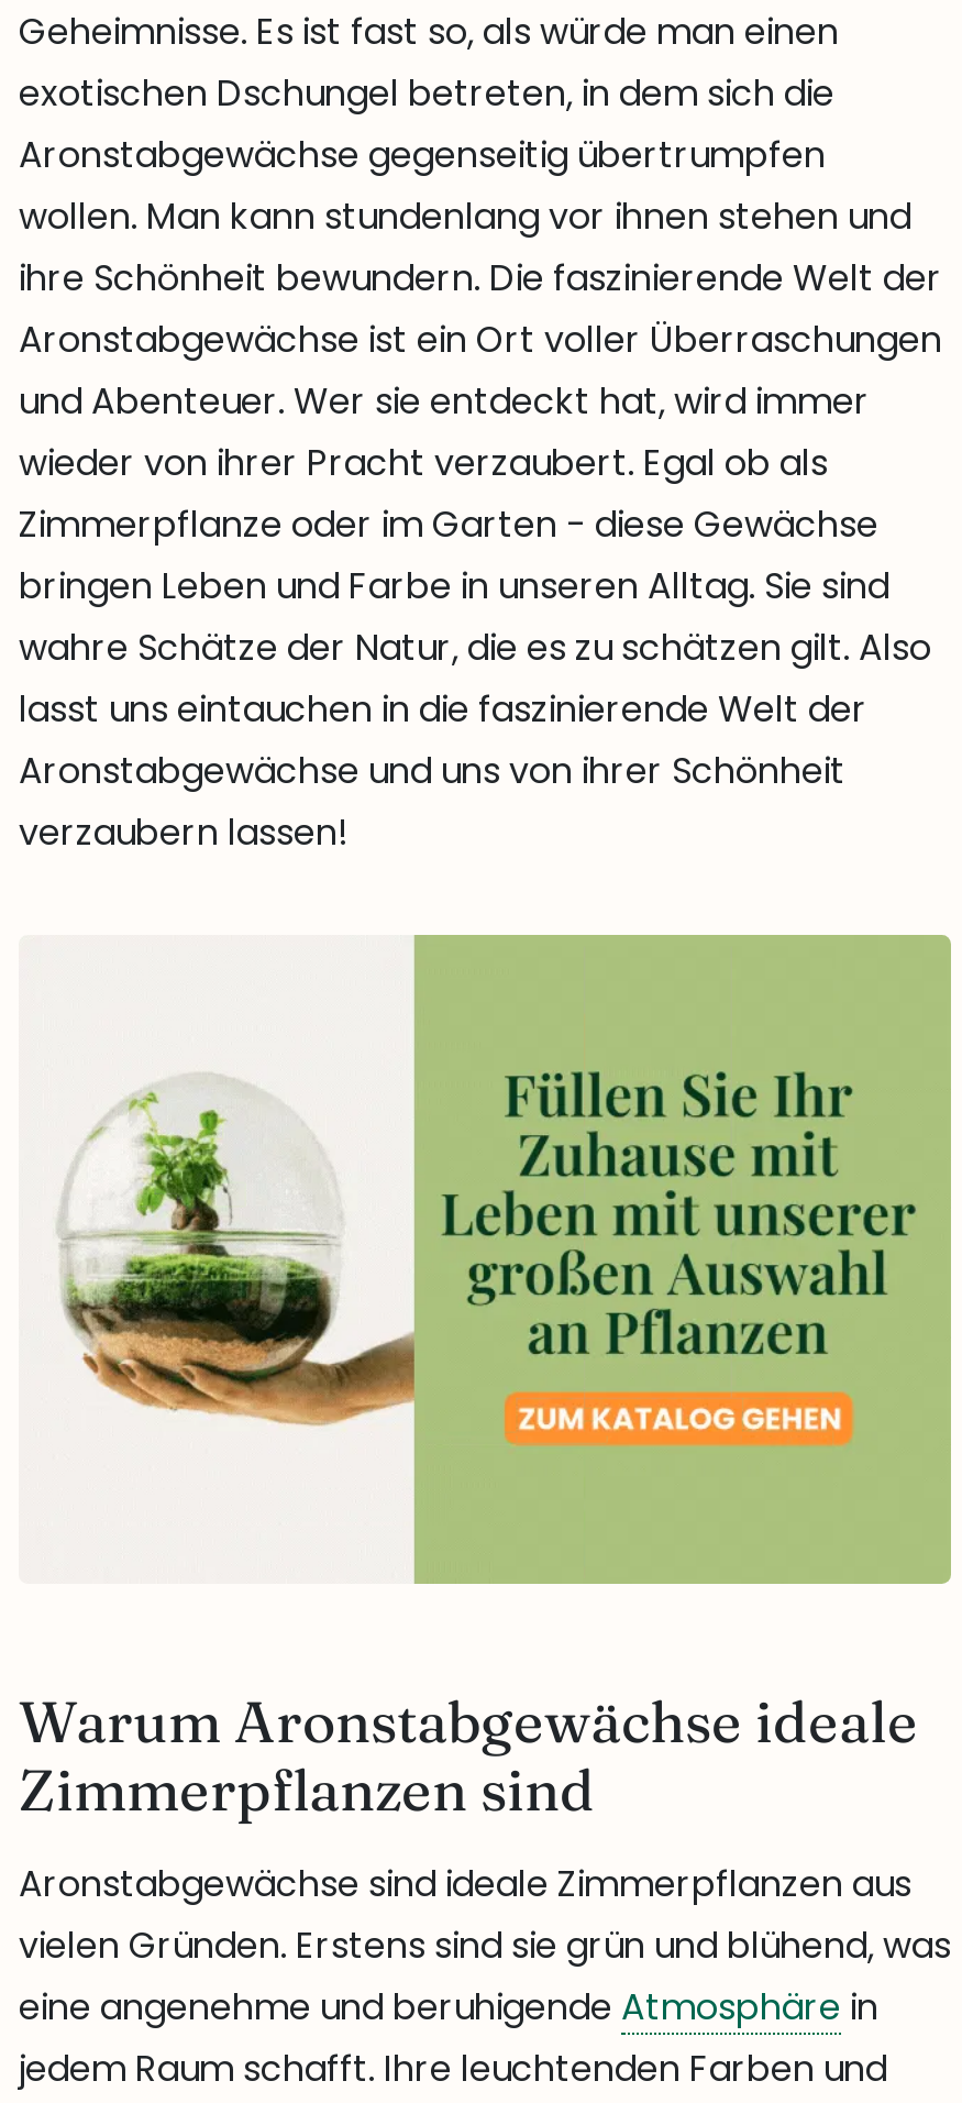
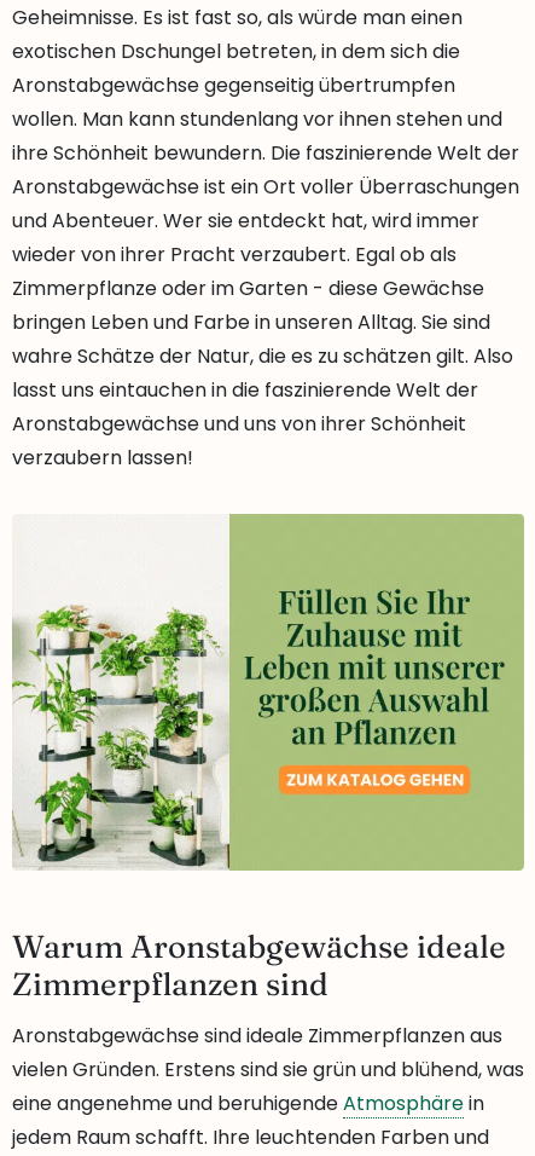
- [image]
+ [image]
